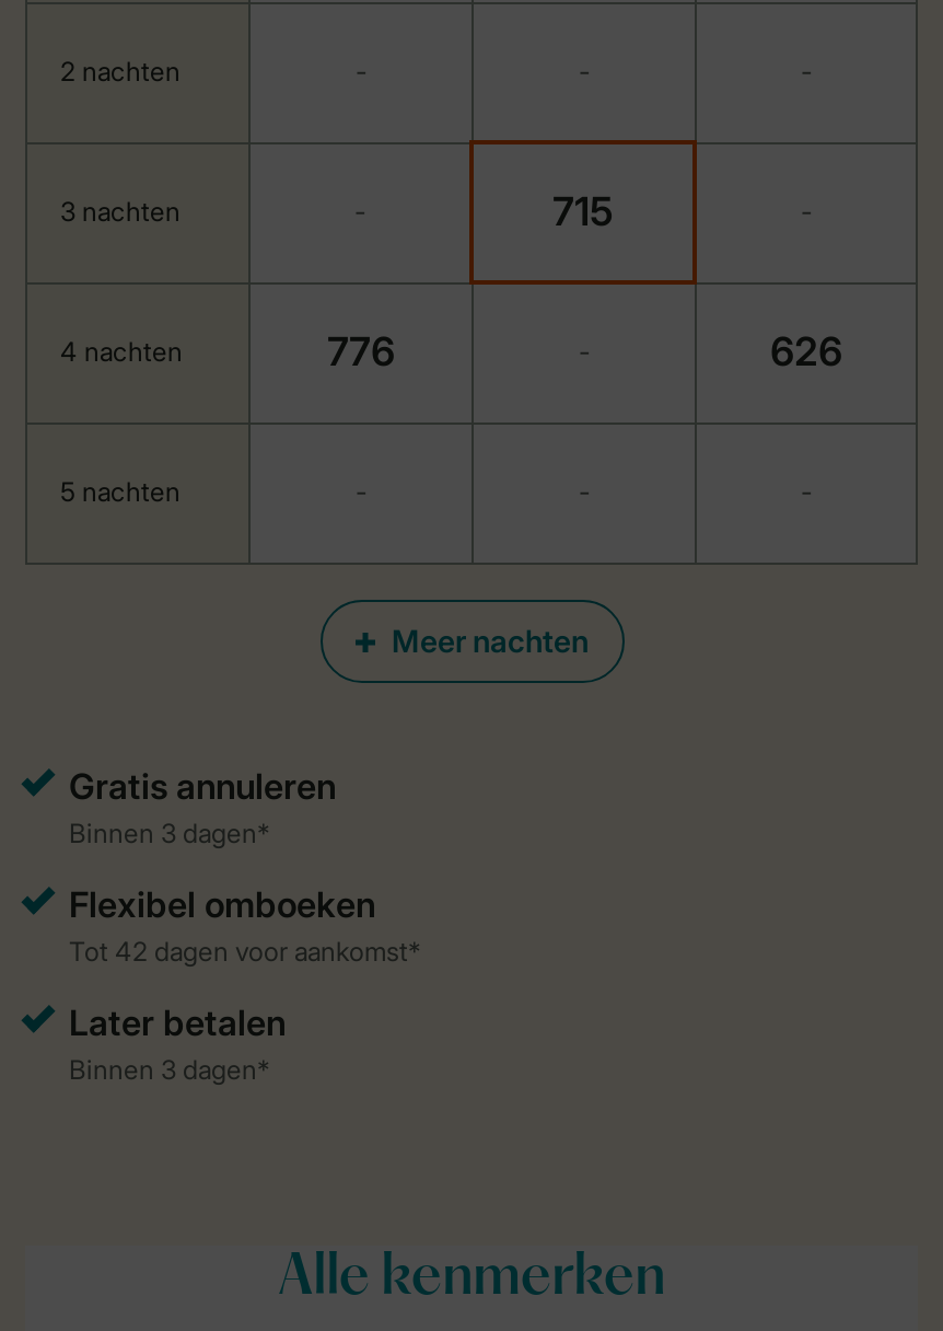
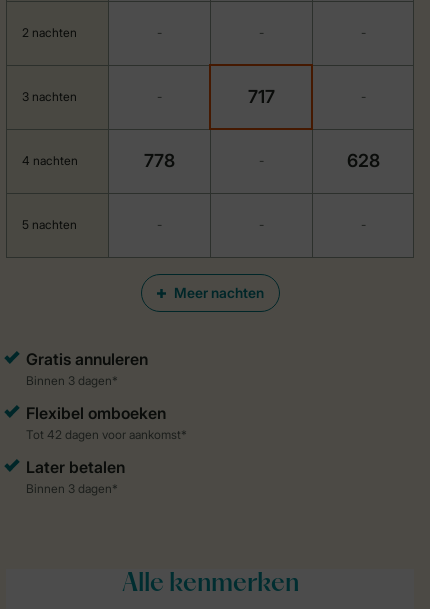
- 715
+ 717

- 776
+ 778

- 626
+ 628
